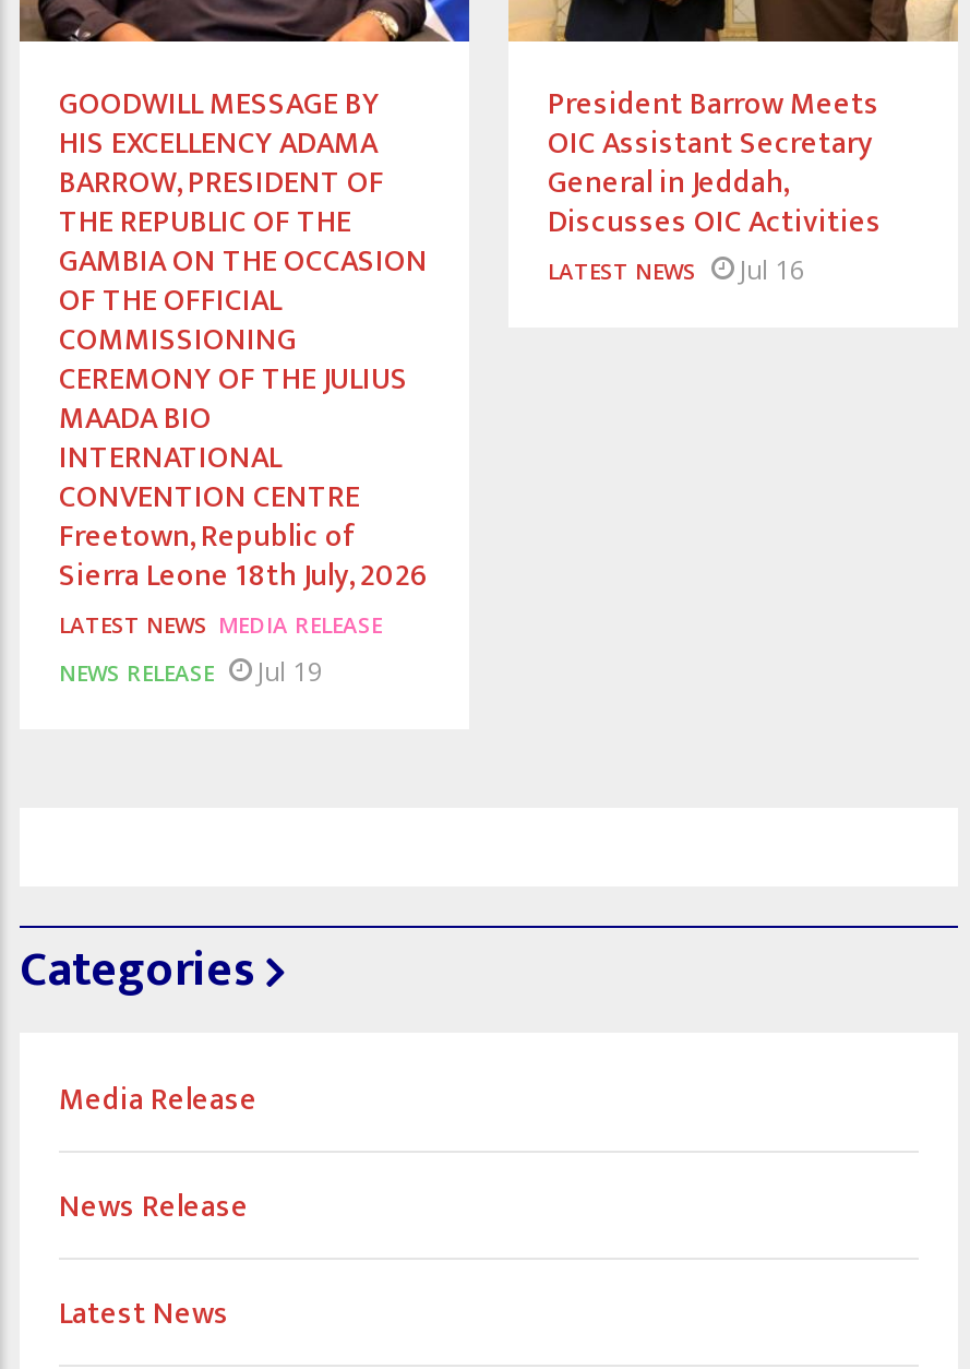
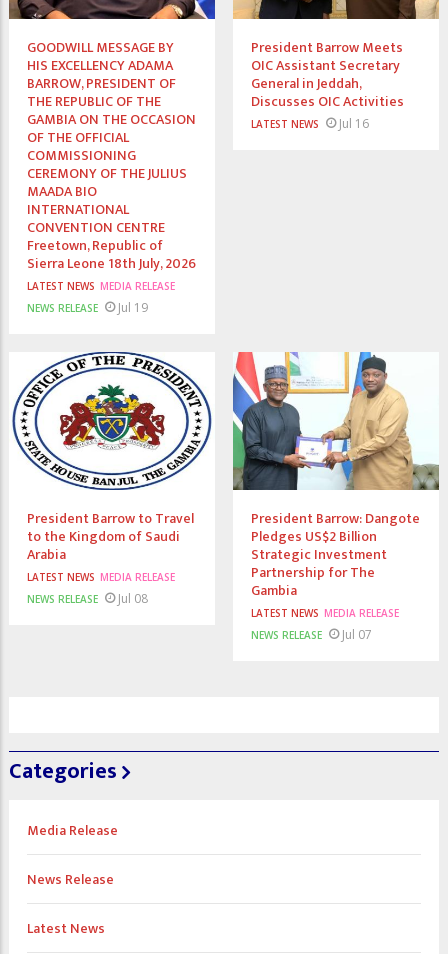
+ [image]
+ President Barrow to Travel
+ to the Kingdom of Saudi
+ Arabia
+ LATEST NEWS MEDIA RELEASE
+ NEWS RELEASE
+ Jul 08

+ [image]
+ President Barrow: Dangote
+ Pledges US$2 Billion
+ Strategic Investment
+ Partnership for The
+ Gambia
+ LATEST NEWS MEDIA RELEASE
+ NEWS RELEASE
+ Jul 07
